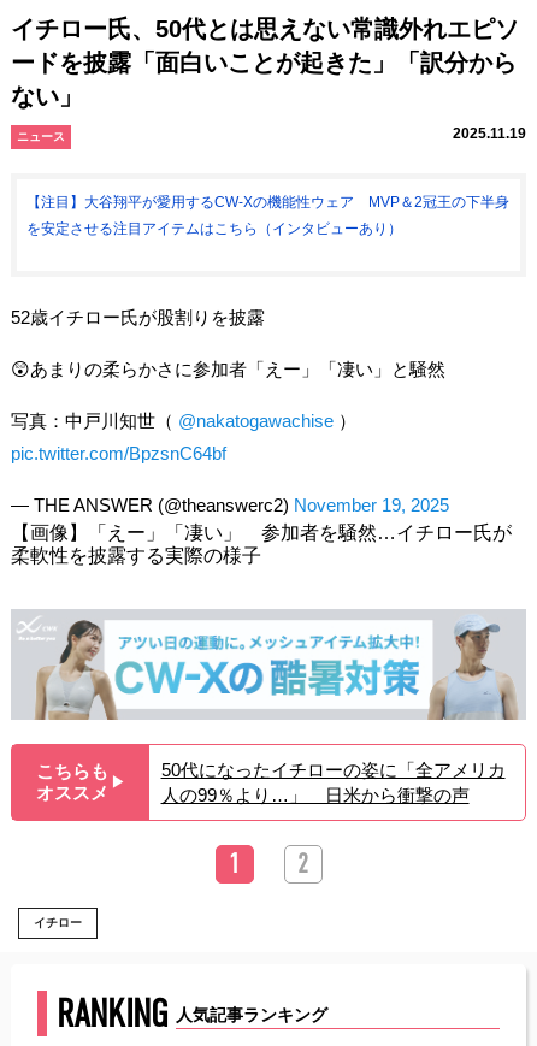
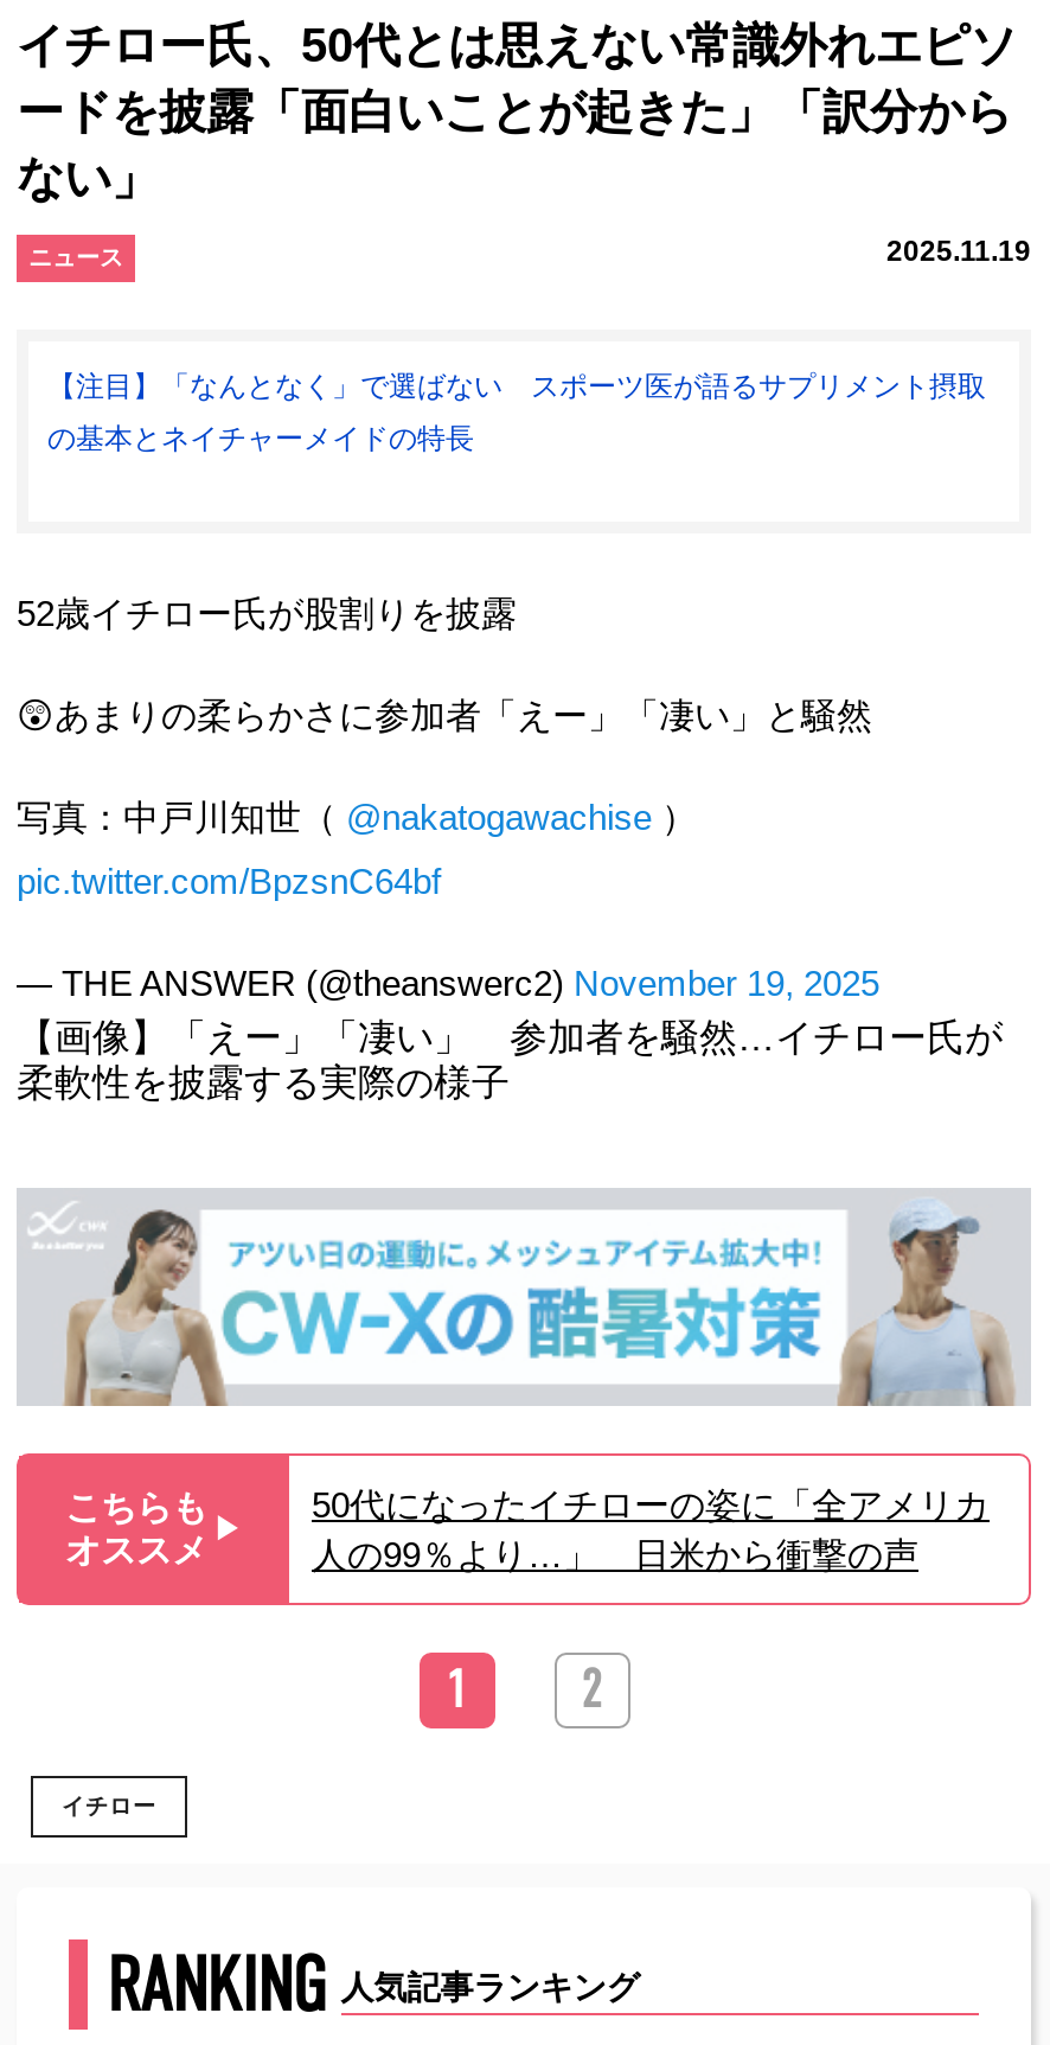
- 【注目】大谷翔平が愛用するCW-Xの機能性ウェア MVP＆2冠王の下半身
+ 【注目】「なんとなく」で選ばない スポーツ医が語るサプリメント摂取

- を安定させる注目アイテムはこちら（インタビューあり）
+ の基本とネイチャーメイドの特長
